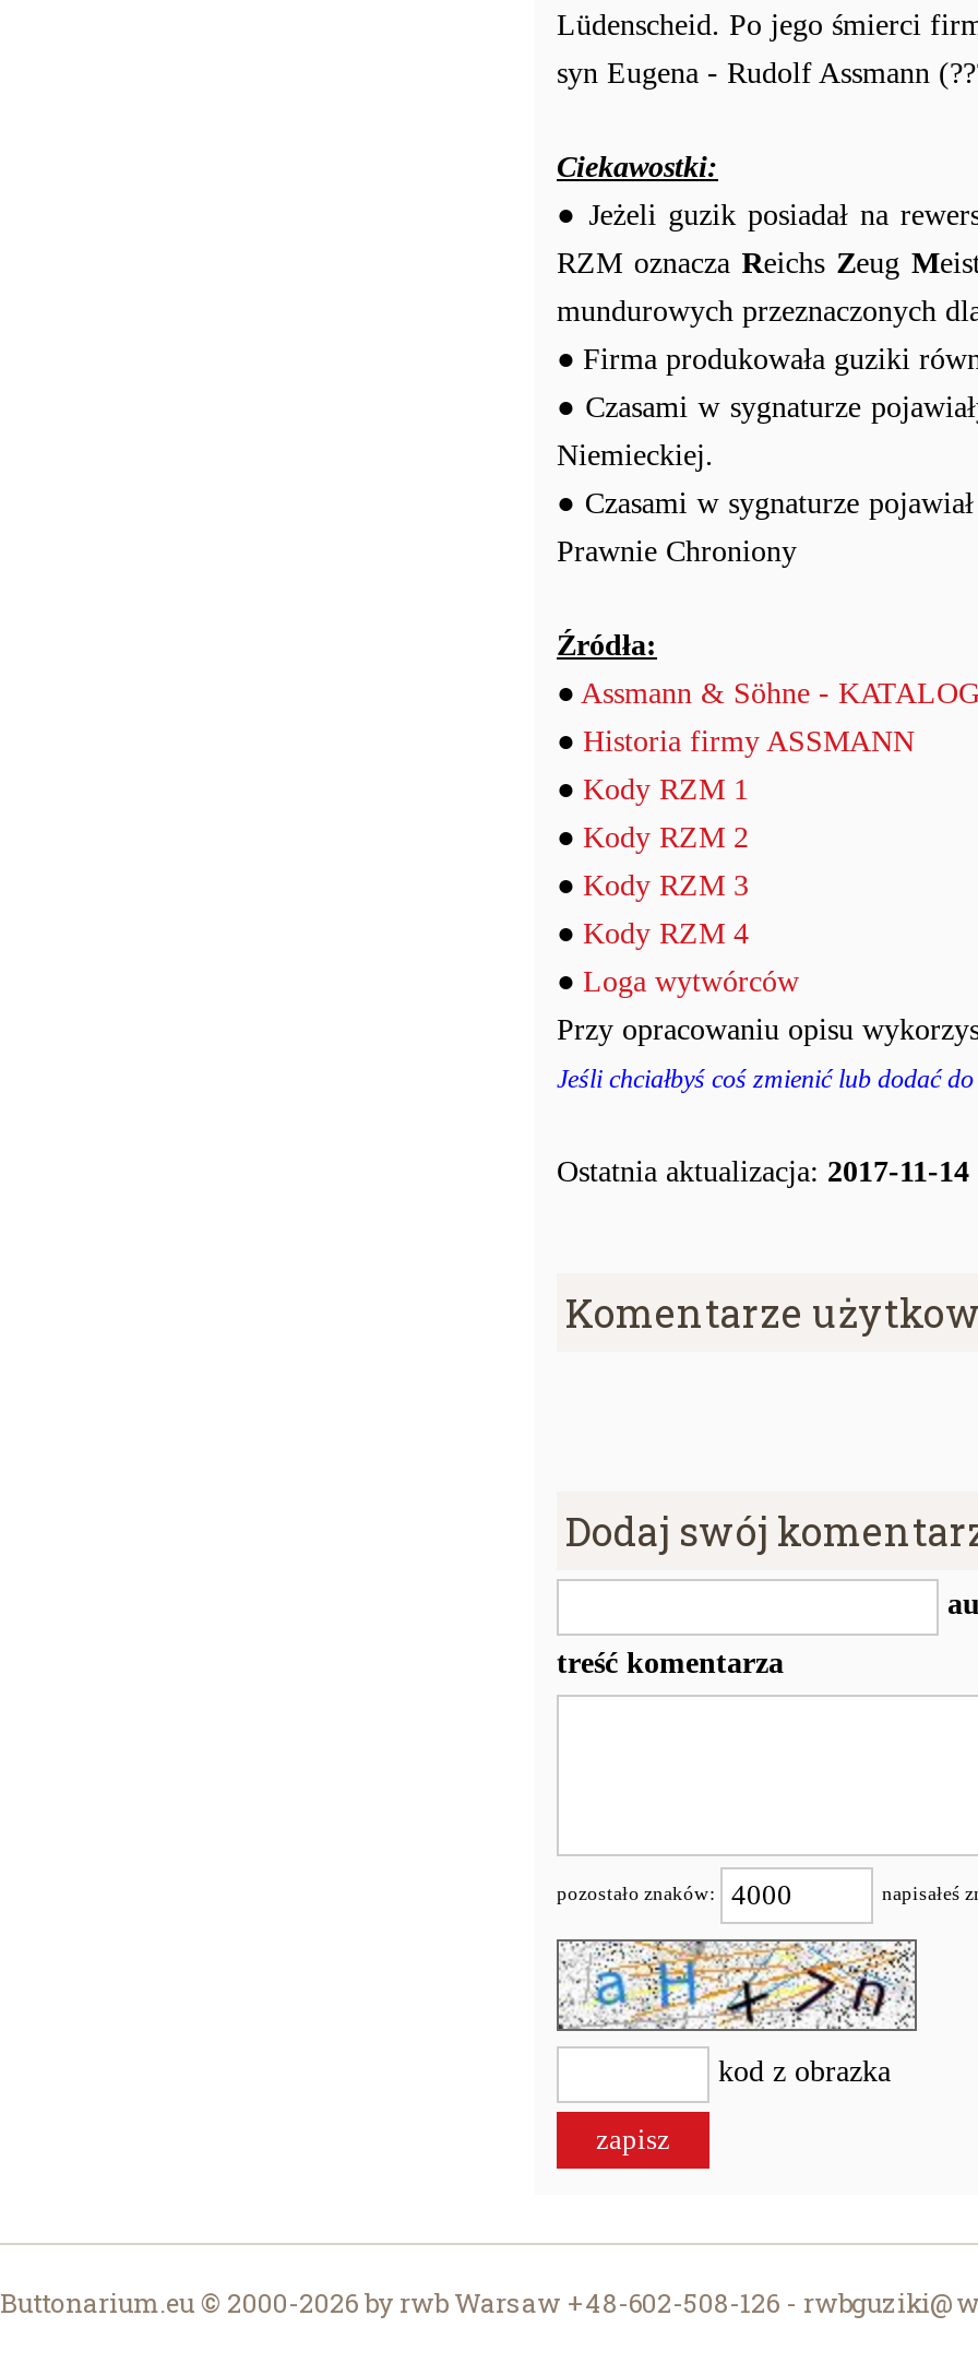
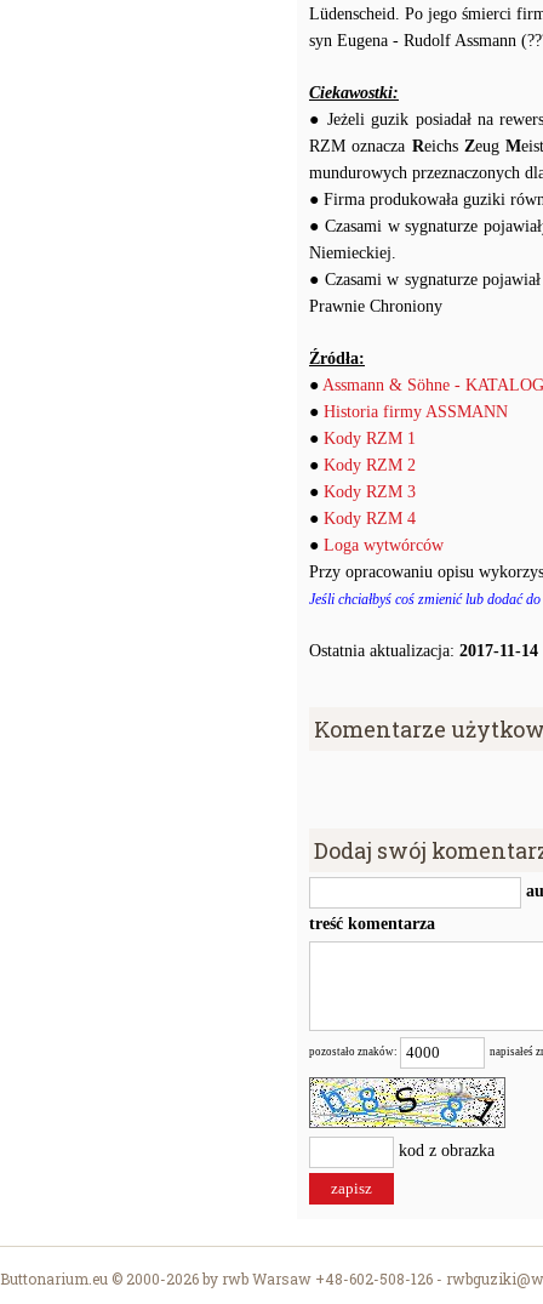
- [image]
+ [image]
